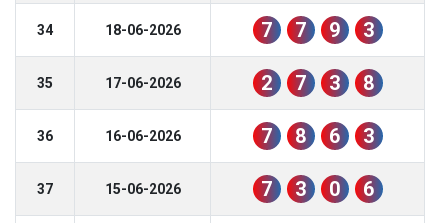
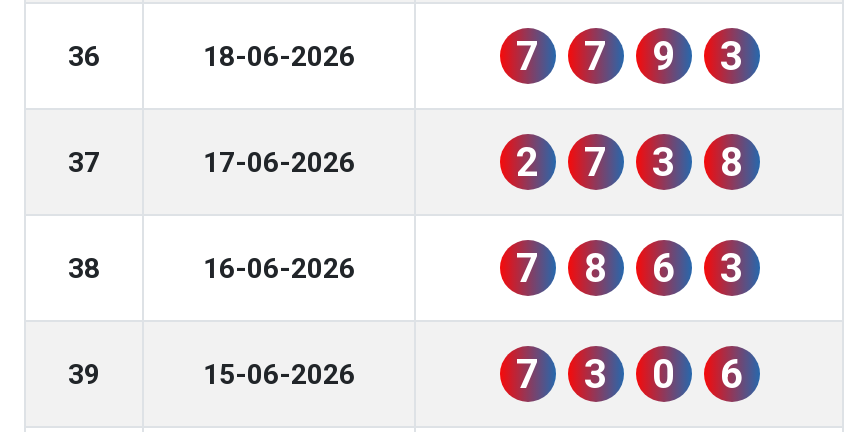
- 34
+ 36

- 35
+ 37

- 36
+ 38

- 37
+ 39
